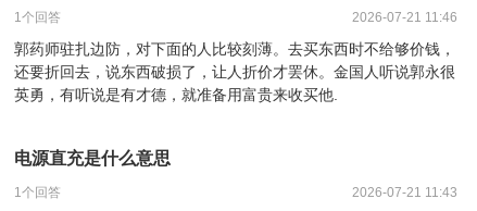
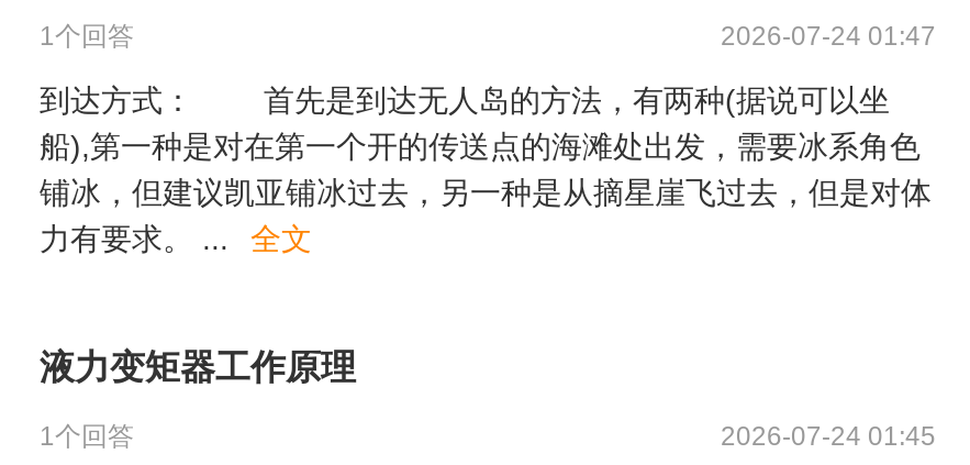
- 2026-07-21 11:46
+ 2026-07-24 01:47

- 郭药师驻扎边防，对下面的人比较刻薄。去买东西时不给够价钱，
- 还要折回去，说东西破损了，让人折价才罢休。金国人听说郭永很
- 英勇，有听说是有才德，就准备用富贵来收买他.
+ 到达方式： 首先是到达无人岛的方法，有两种(据说可以坐
+ 船),第一种是对在第一个开的传送点的海滩处出发，需要冰系角色
+ 铺冰，但建议凯亚铺冰过去，另一种是从摘星崖飞过去，但是对体
+ 力有要求。...
+ 全文

- 电源直充是什么意思
+ 液力变矩器工作原理

- 2026-07-21 11:43
+ 2026-07-24 01:45
